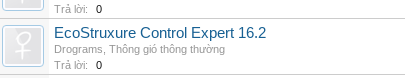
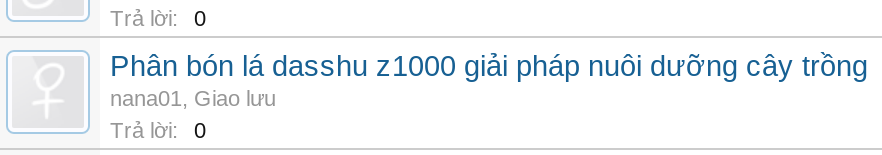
- EcoStruxure Control Expert 16.2
- Drograms, Thông gió thông thường
+ Phân bón lá dasshu z1000 giải pháp nuôi dưỡng cây trồng
+ nana01, Giao lưu
